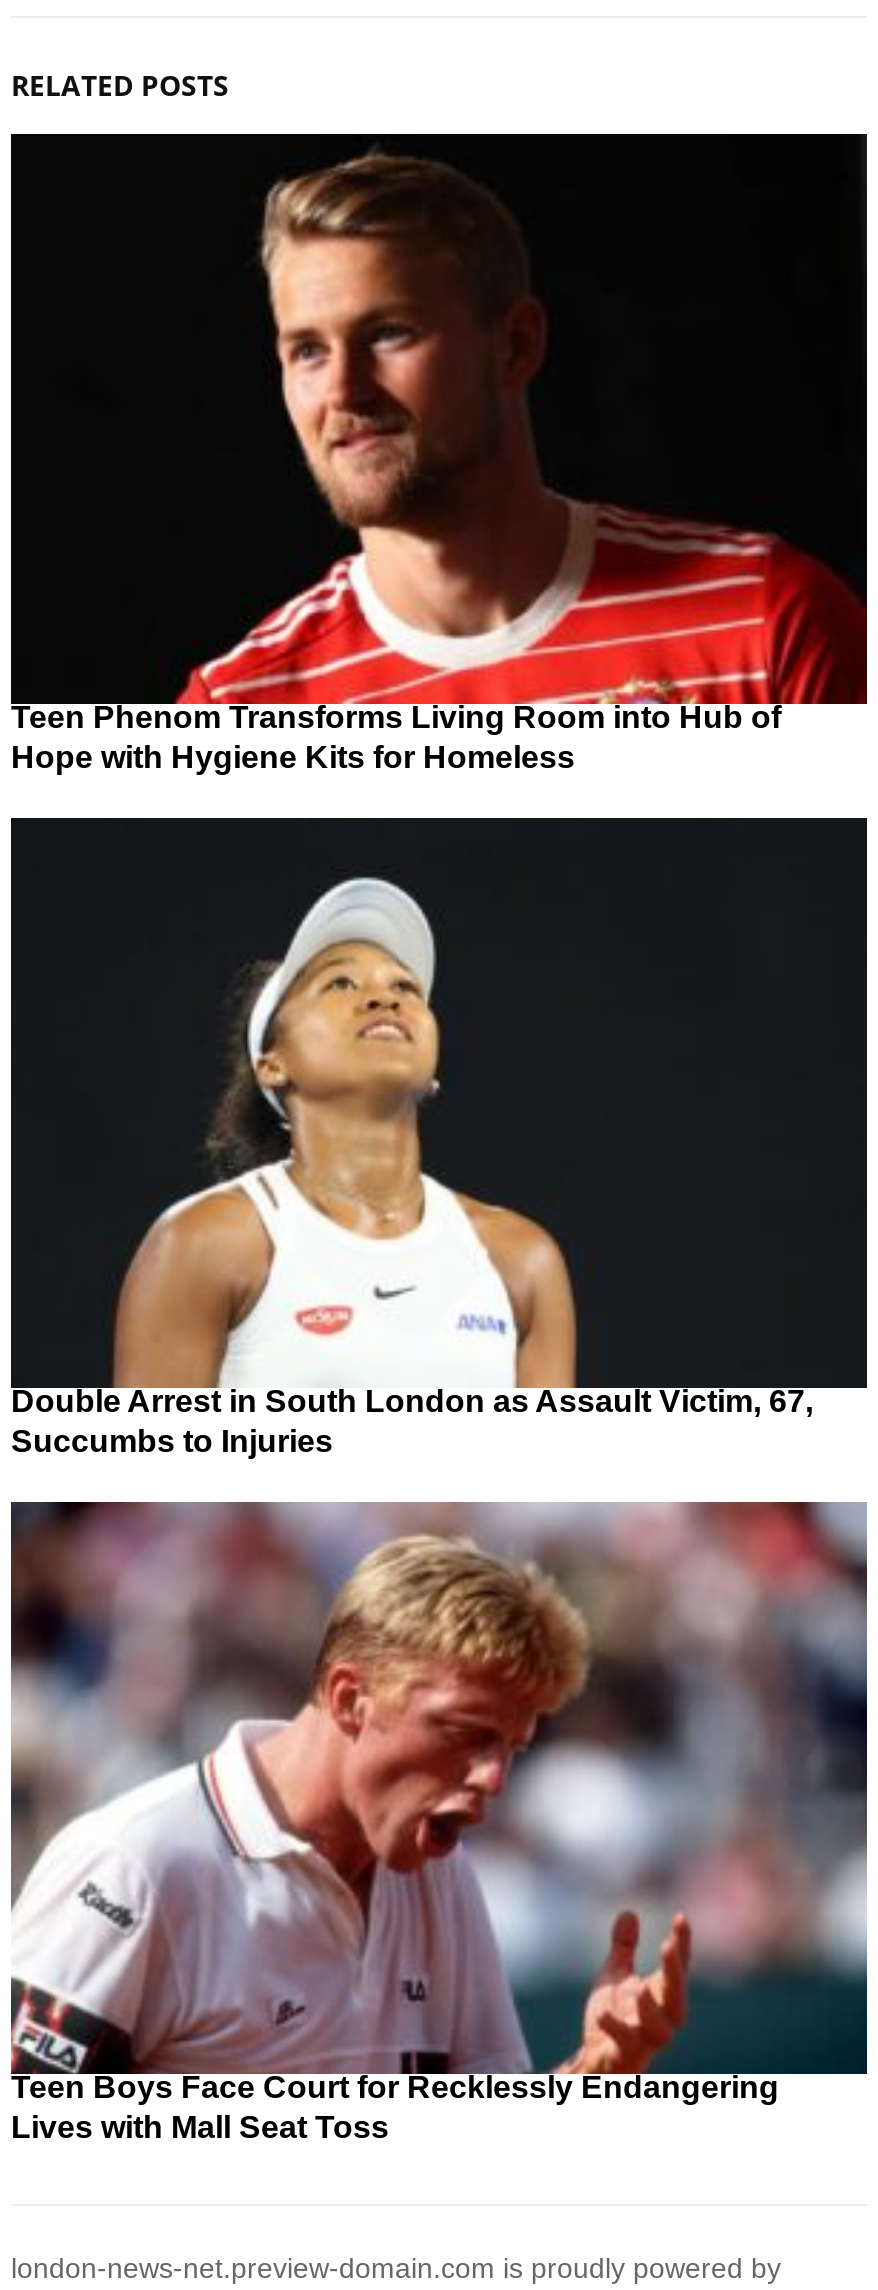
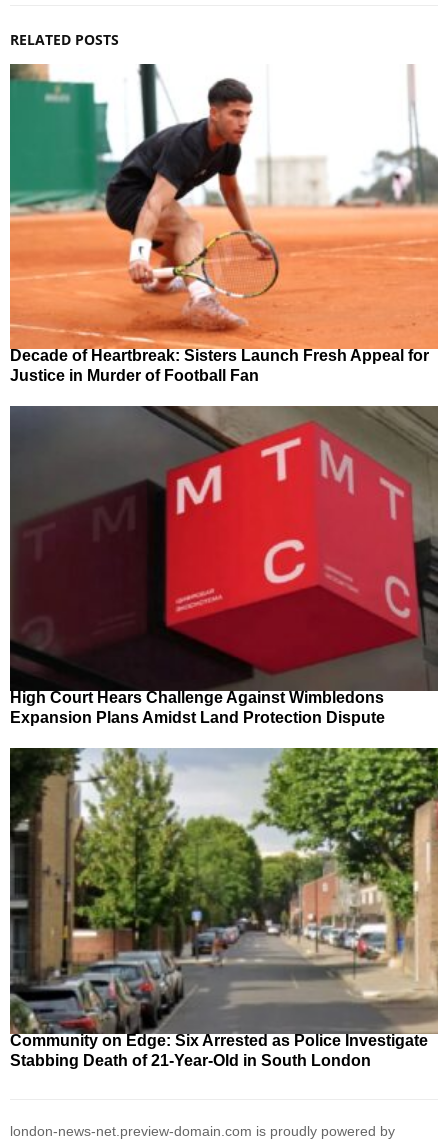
- [image]
- Teen Phenom Transforms Living Room into Hub of
- Hope with Hygiene Kits for Homeless
+ [image]
+ Decade of Heartbreak: Sisters Launch Fresh Appeal for
+ Justice in Murder of Football Fan

- [image]
- Double Arrest in South London as Assault Victim, 67,
- Succumbs to Injuries
+ [image]
+ High Court Hears Challenge Against Wimbledons
+ Expansion Plans Amidst Land Protection Dispute

- [image]
- Teen Boys Face Court for Recklessly Endangering
- Lives with Mall Seat Toss
+ [image]
+ Community on Edge: Six Arrested as Police Investigate
+ Stabbing Death of 21-Year-Old in South London
